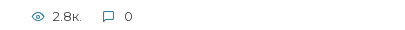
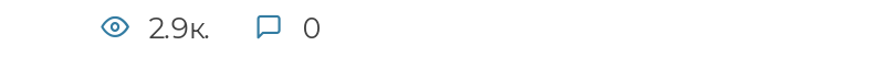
- 2.8к.
+ 2.9к.
